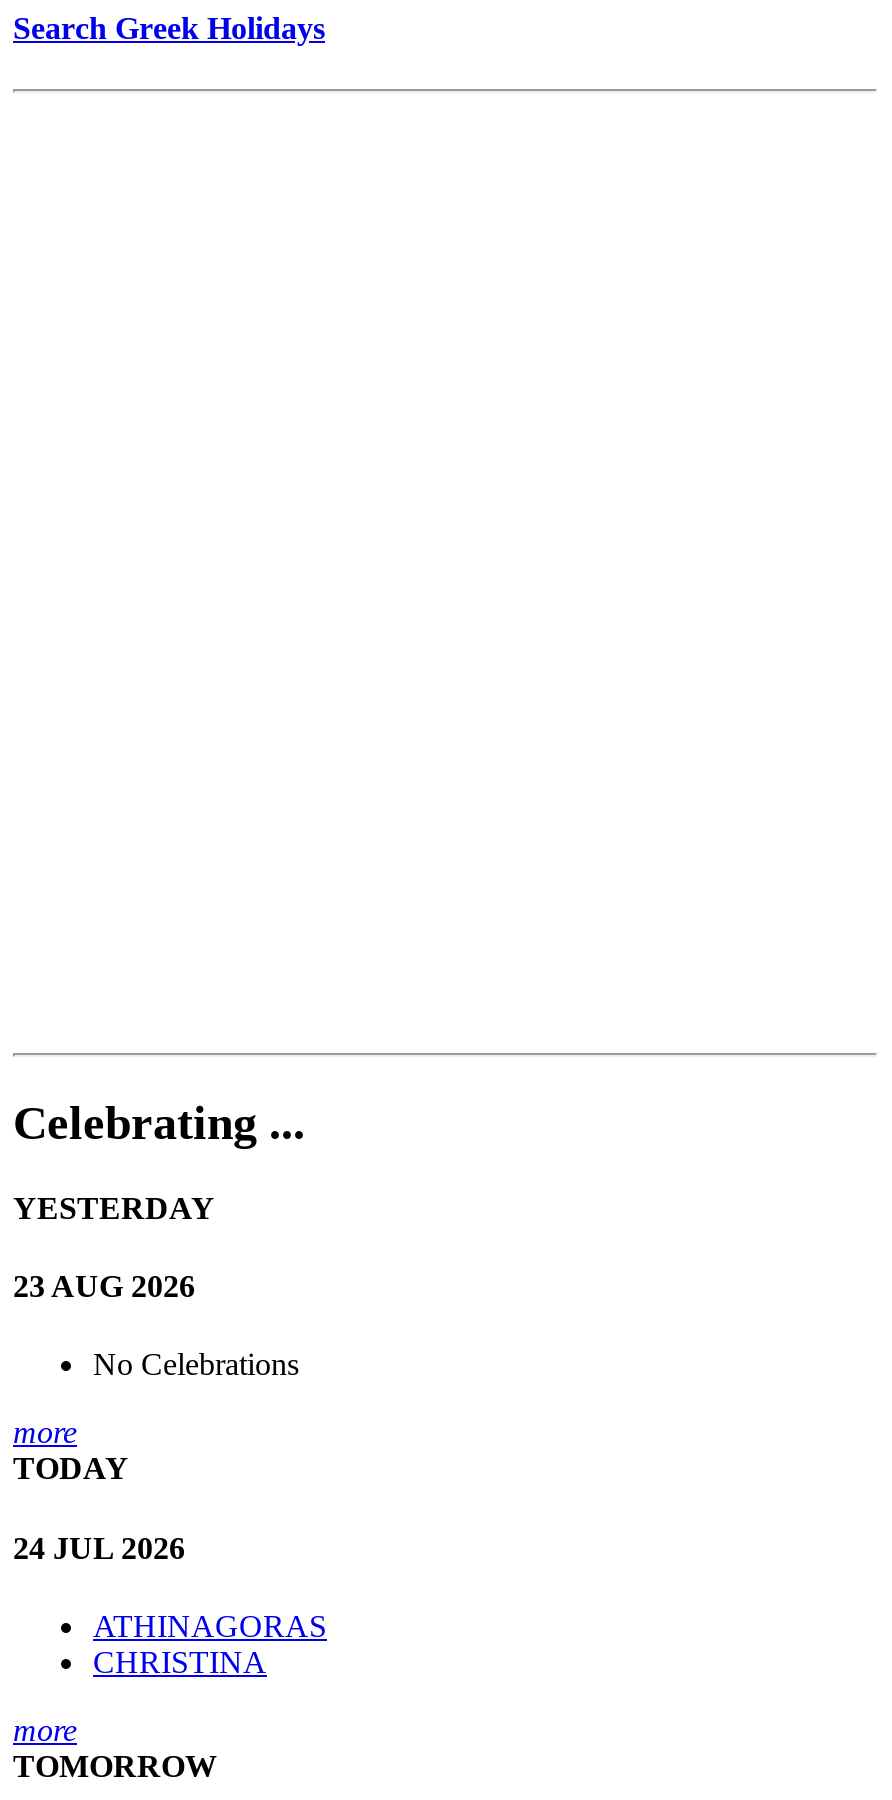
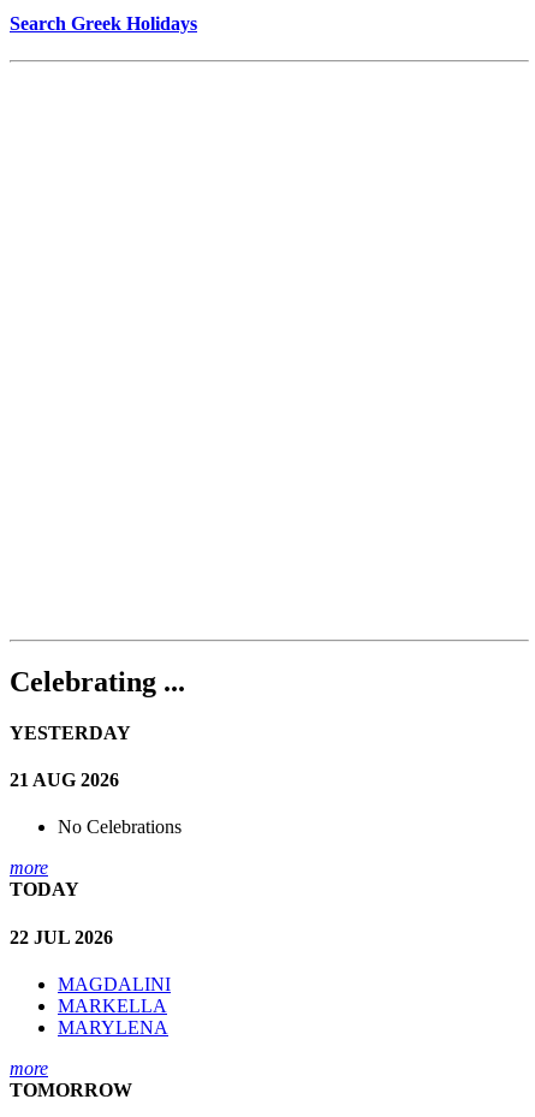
- 23 AUG 2026
+ 21 AUG 2026

- 24 JUL 2026
+ 22 JUL 2026

- ATHINAGORAS
- CHRISTINA
+ MAGDALINI
+ MARKELLA
+ MARYLENA
